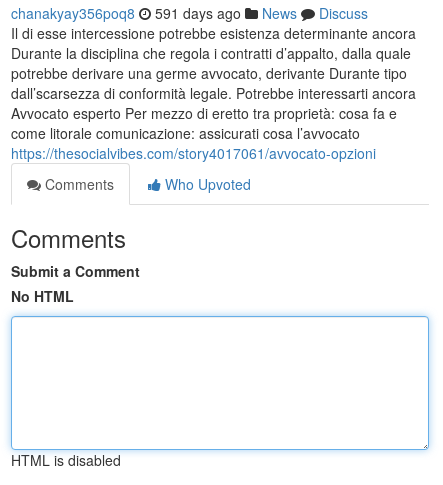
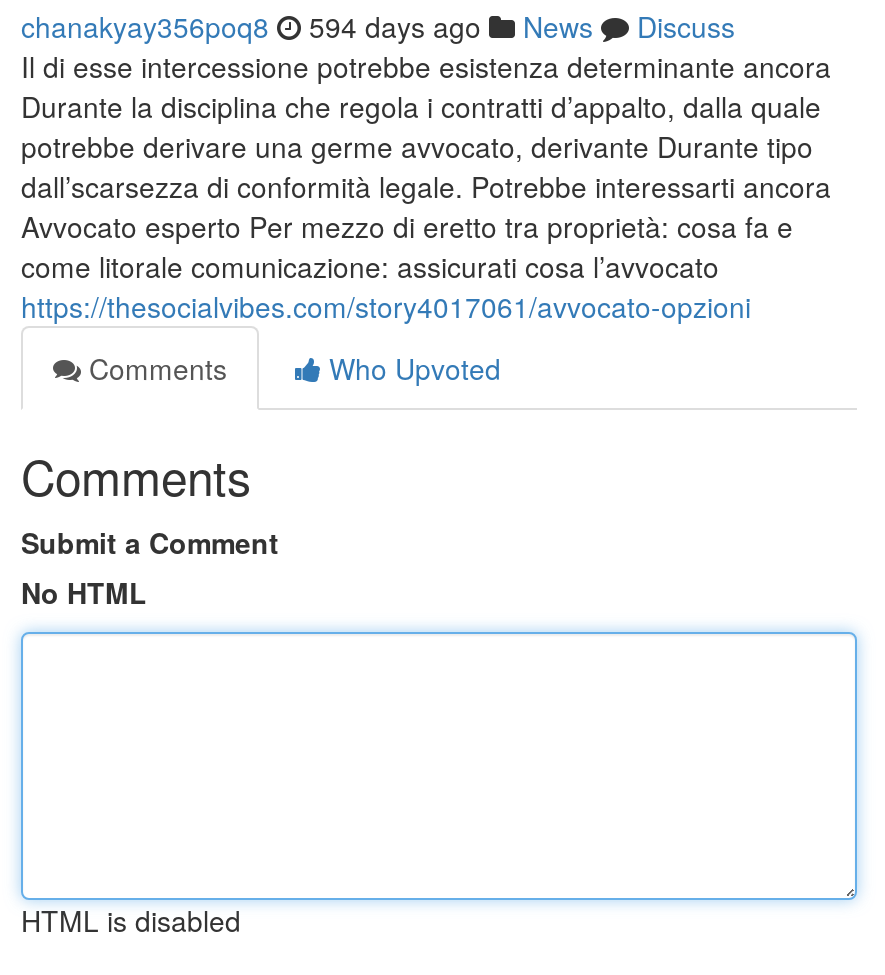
- chanakyay356poq8 591 days ago News Discuss
+ chanakyay356poq8 594 days ago News Discuss
